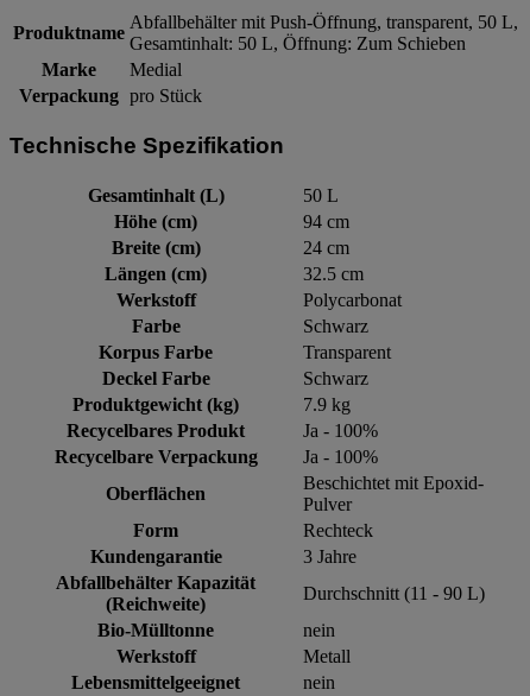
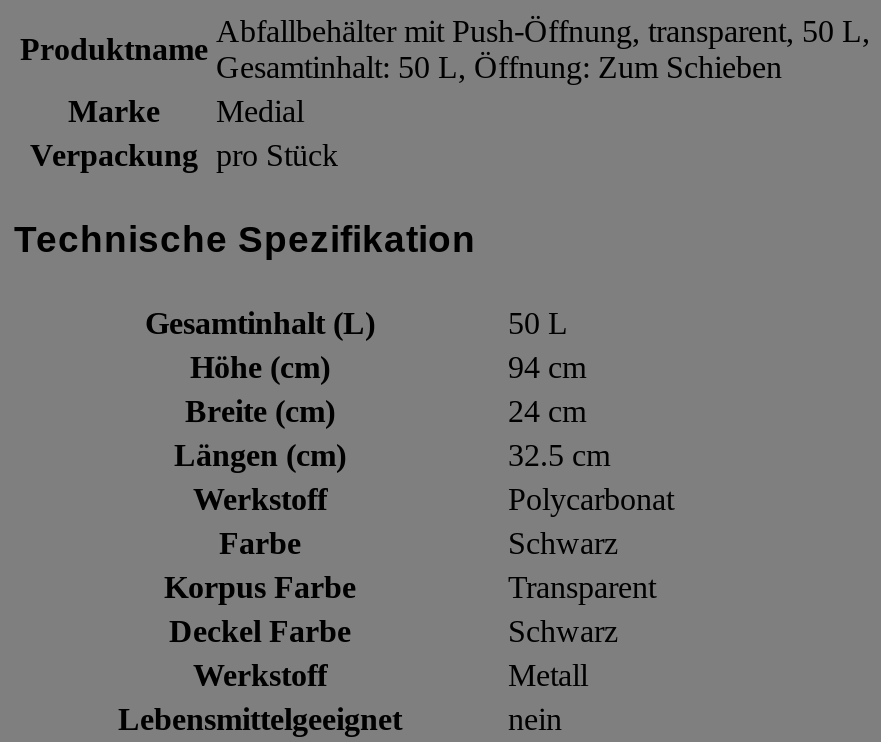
- Produktgewicht (kg)
- 7.9 kg
- Recycelbares Produkt
- Ja - 100%
- Recycelbare Verpackung
- Ja - 100%
- Oberflächen

- Beschichtet mit Epoxid-
- Pulver
- Form
- Rechteck
- Kundengarantie
- 3 Jahre
- Abfallbehälter Kapazität
- (Reichweite)

- Durchschnitt (11 - 90 L)
- Bio-Mülltonne
- nein
